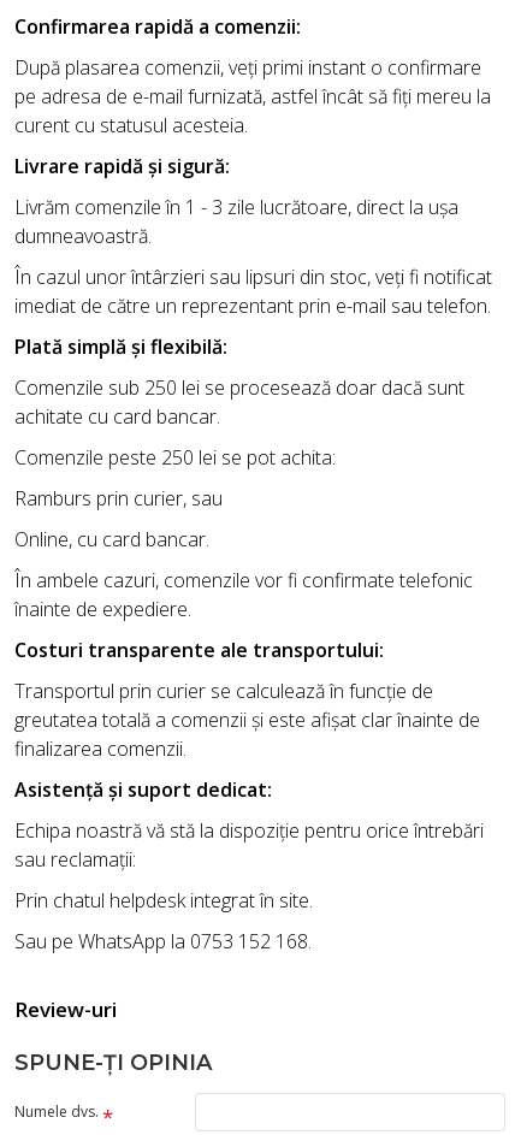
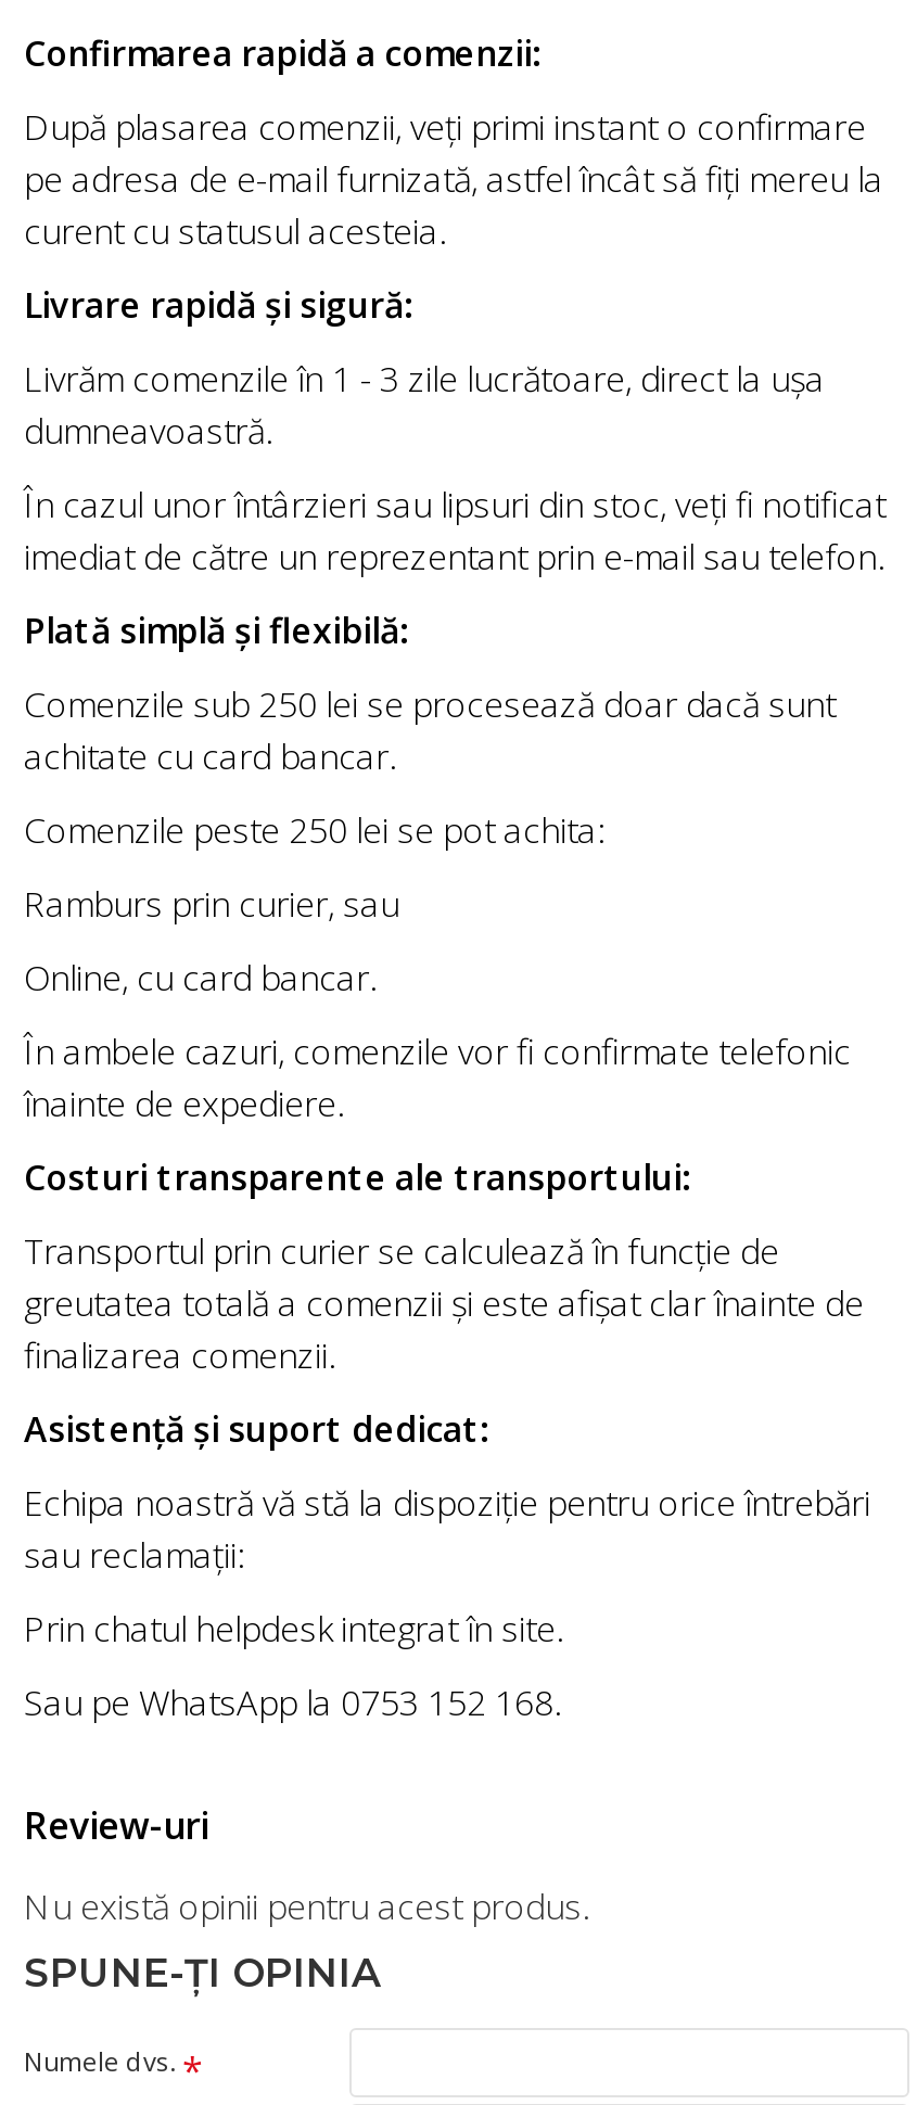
+ Nu există opinii pentru acest produs.
